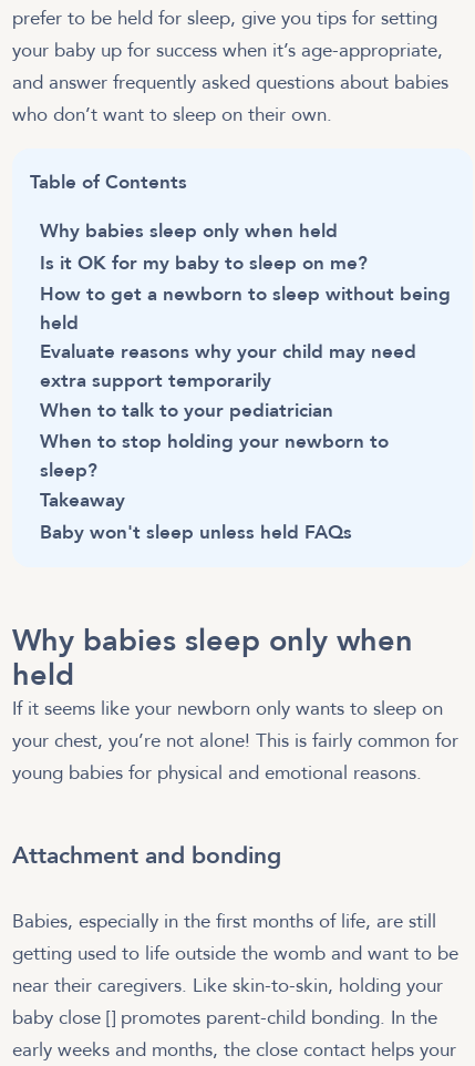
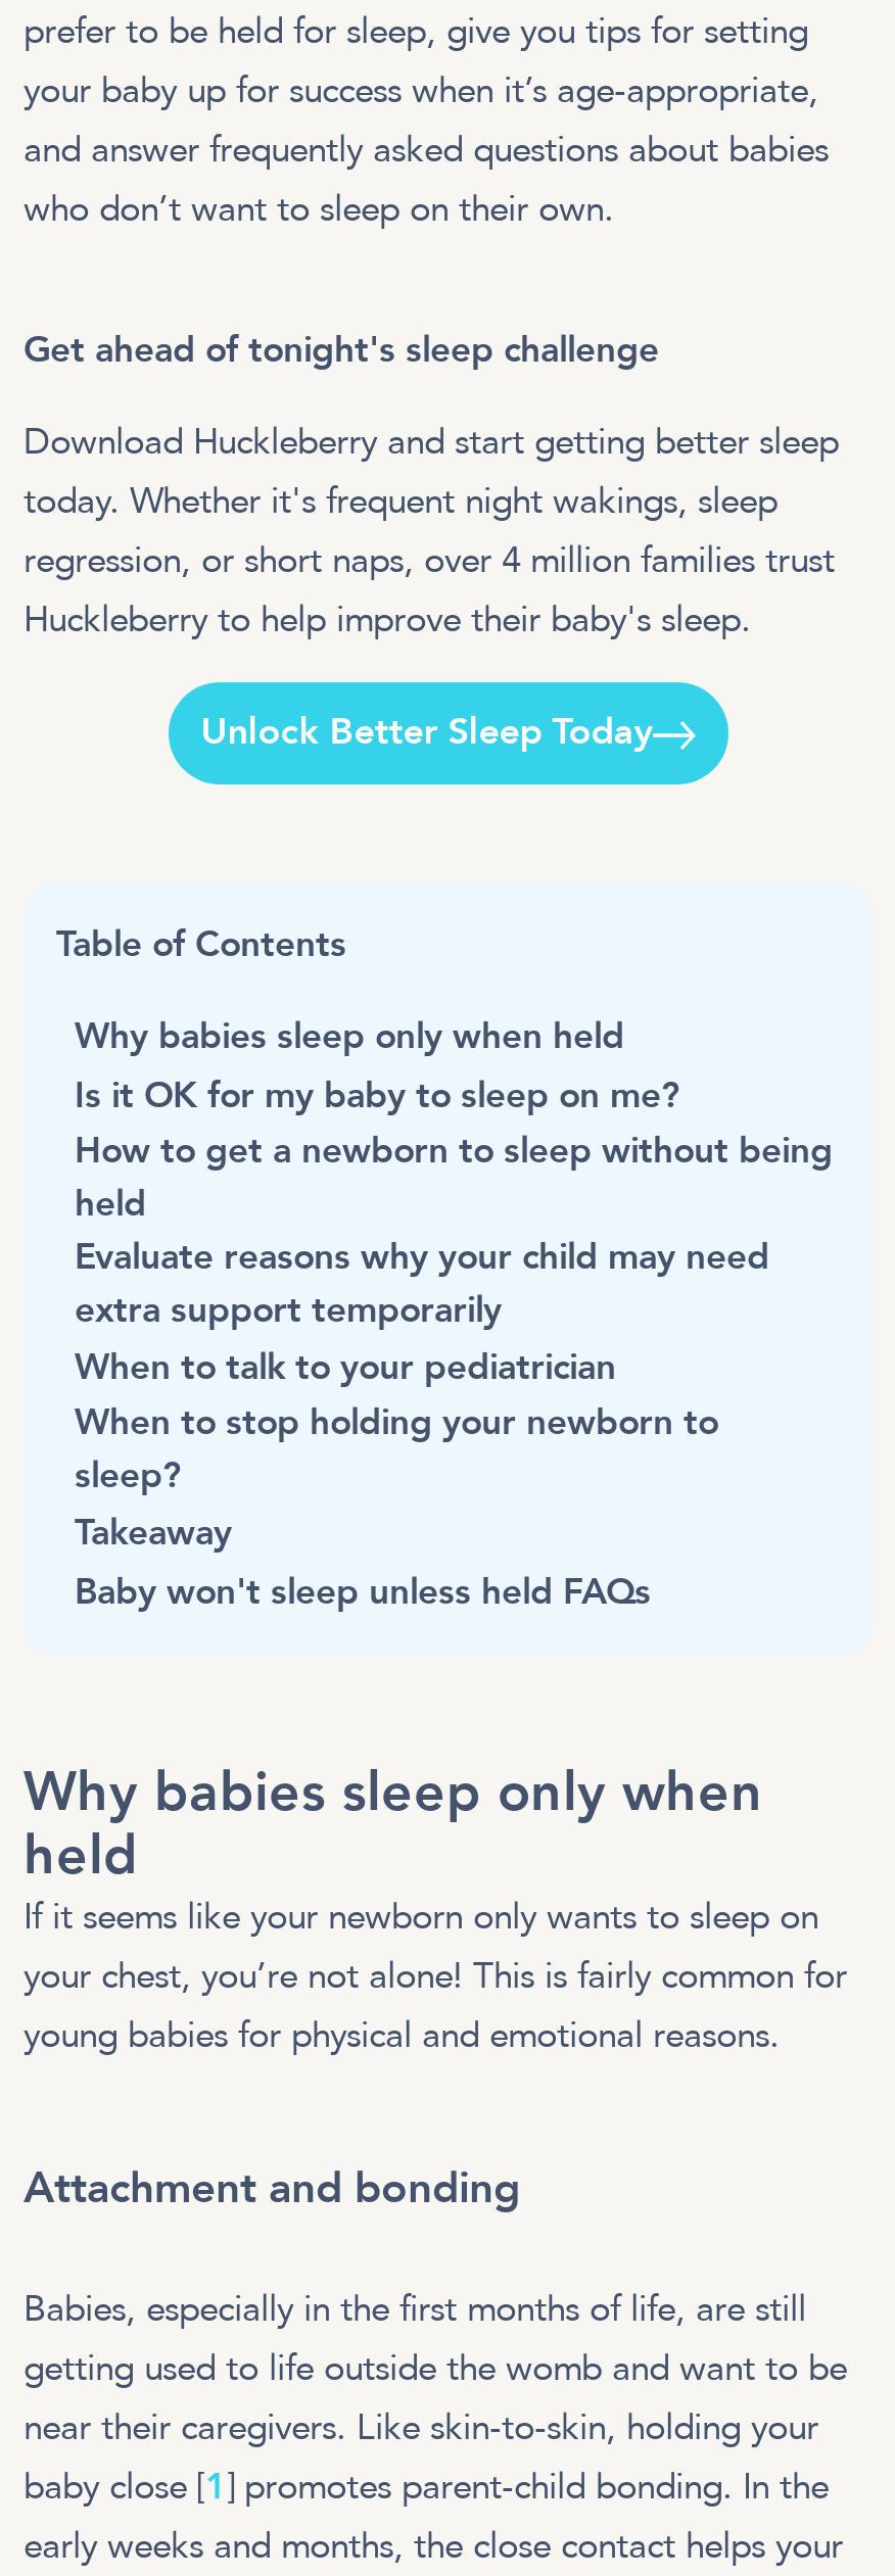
+ Get ahead of tonight's sleep challenge
+ Download Huckleberry and start getting better sleep
+ today. Whether it's frequent night wakings, sleep
+ regression, or short naps, over 4 million families trust
+ Huckleberry to help improve their baby's sleep.
+ Unlock Better Sleep Today

- baby close [] promotes parent-child bonding. In the
+ baby close [1] promotes parent-child bonding. In the
